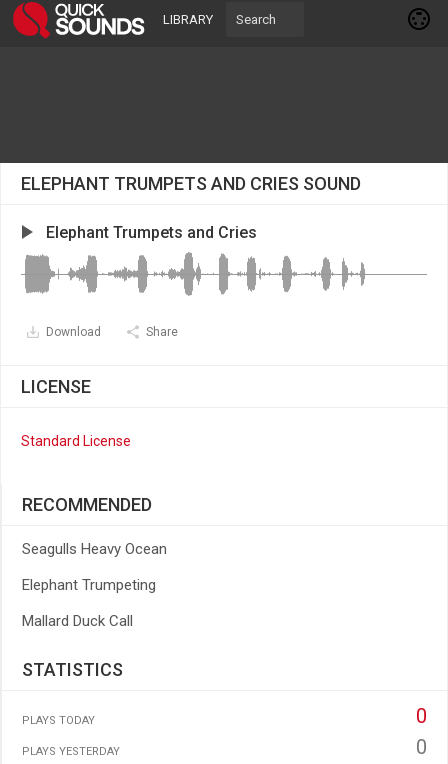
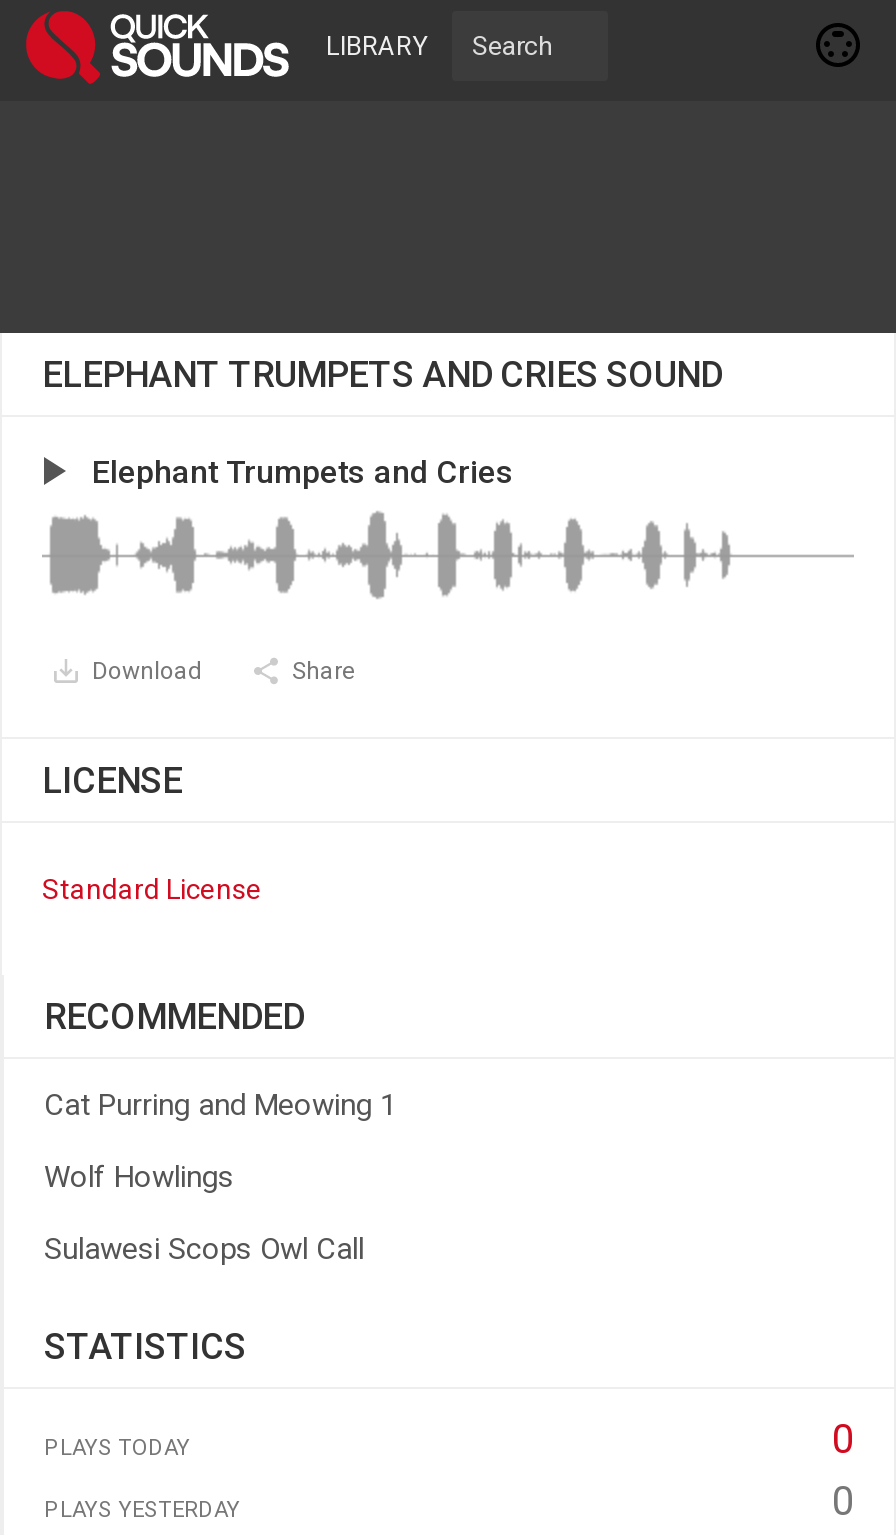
- Seagulls Heavy Ocean
+ Cat Purring and Meowing 1

- Elephant Trumpeting
+ Wolf Howlings

- Mallard Duck Call
+ Sulawesi Scops Owl Call
